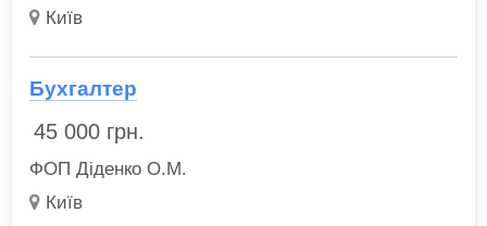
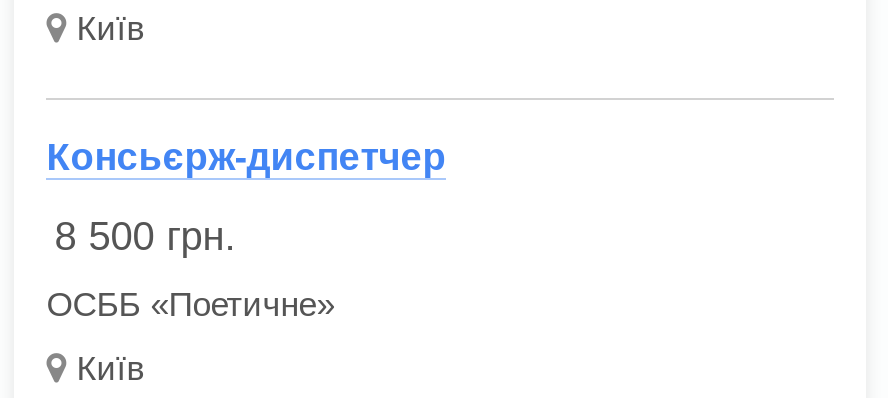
- Бухгалтер
+ Консьєрж-диспетчер

- 45 000 грн.
+ 8 500 грн.

- ФОП Діденко О.М.
+ ОСББ «Поетичне»
